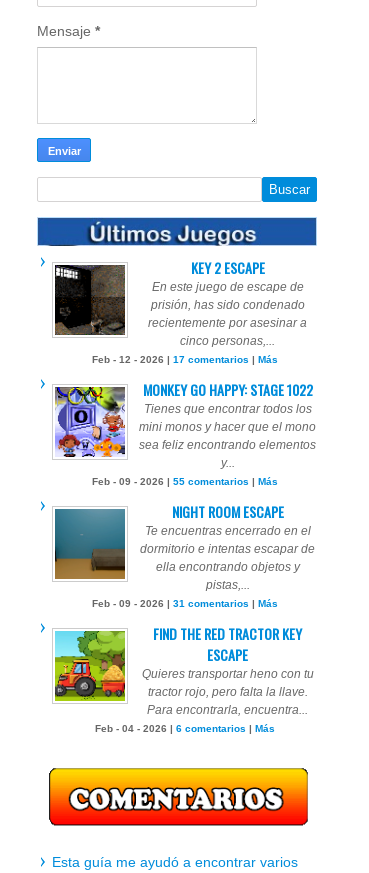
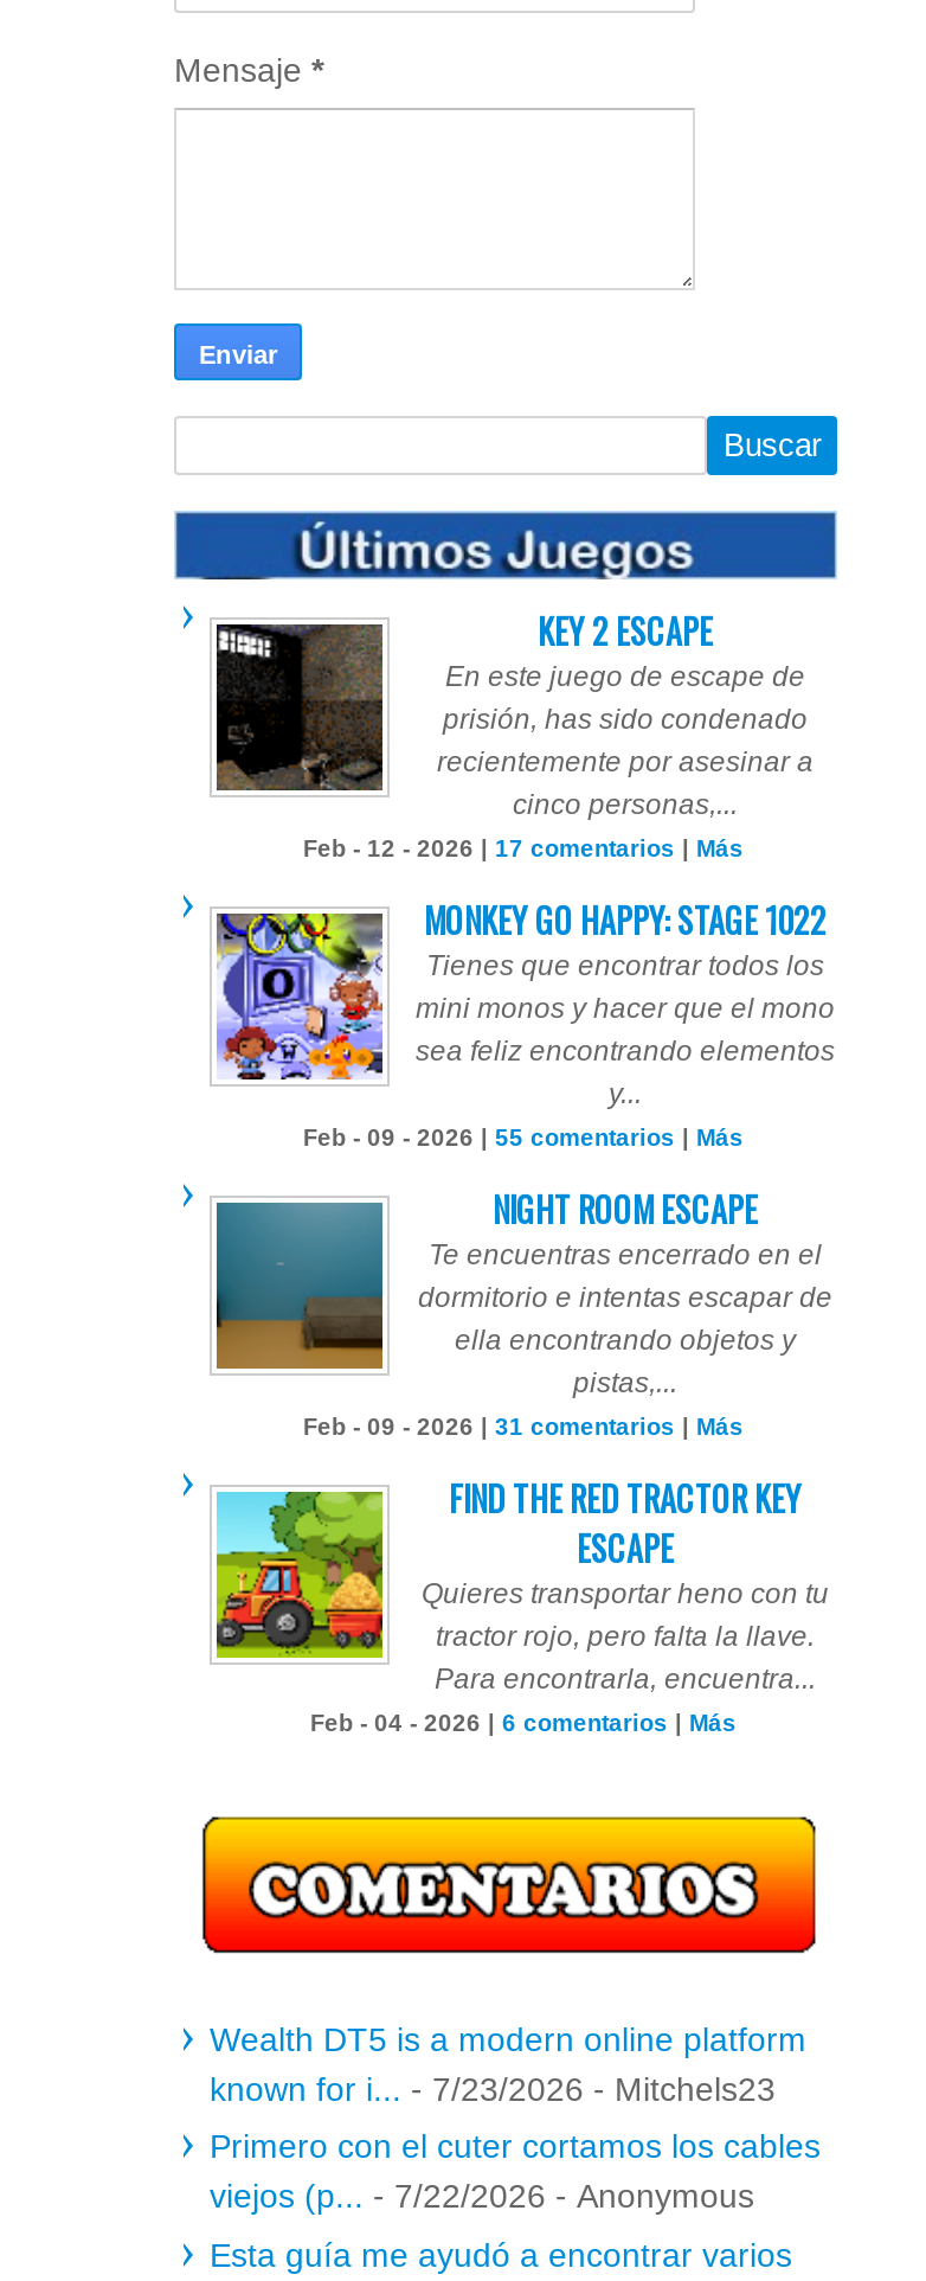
+ Wealth DT5 is a modern online platform
+ known for i... - 7/23/2026 - Mitchels23
+ Primero con el cuter cortamos los cables
+ viejos (p... - 7/22/2026 - Anonymous
